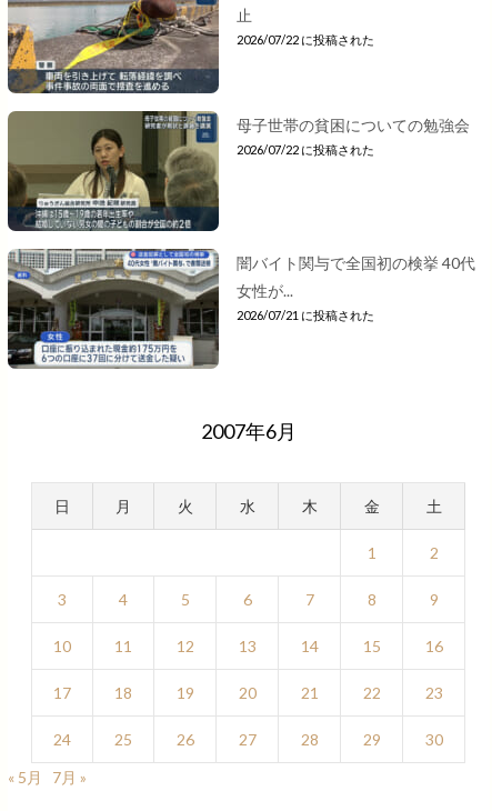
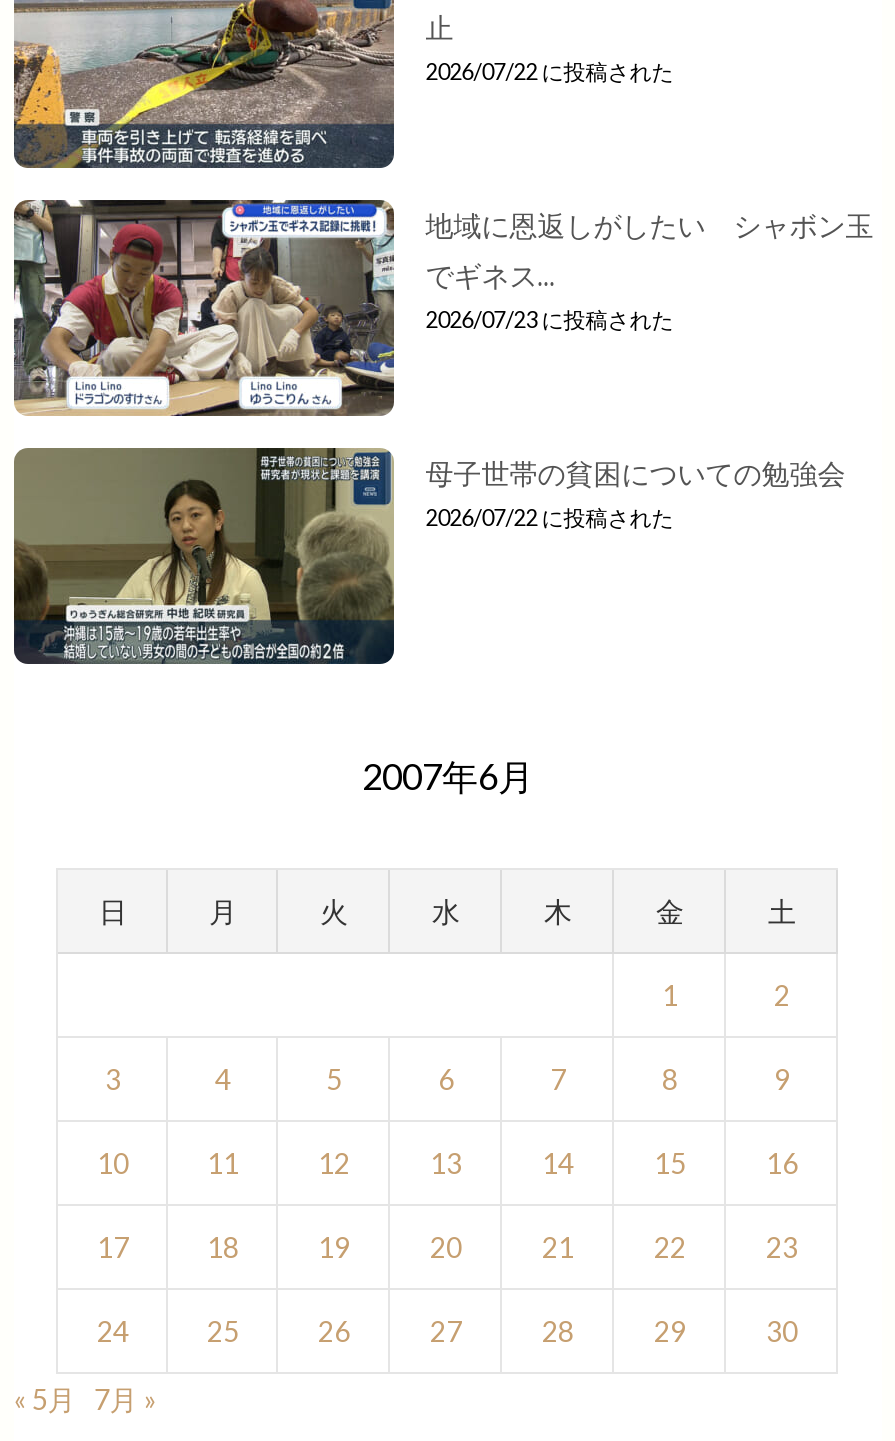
+ [image]
+ 地域に恩返しがしたい シャボン玉
+ でギネス...
+ 2026/07/23 に投稿された

moved down: [image] | 母子世帯の貧困についての勉強会 | 2026/07/22 に投稿された

- [image]
- 闇バイト関与で全国初の検挙 40代
- 女性が...
- 2026/07/21 に投稿された
